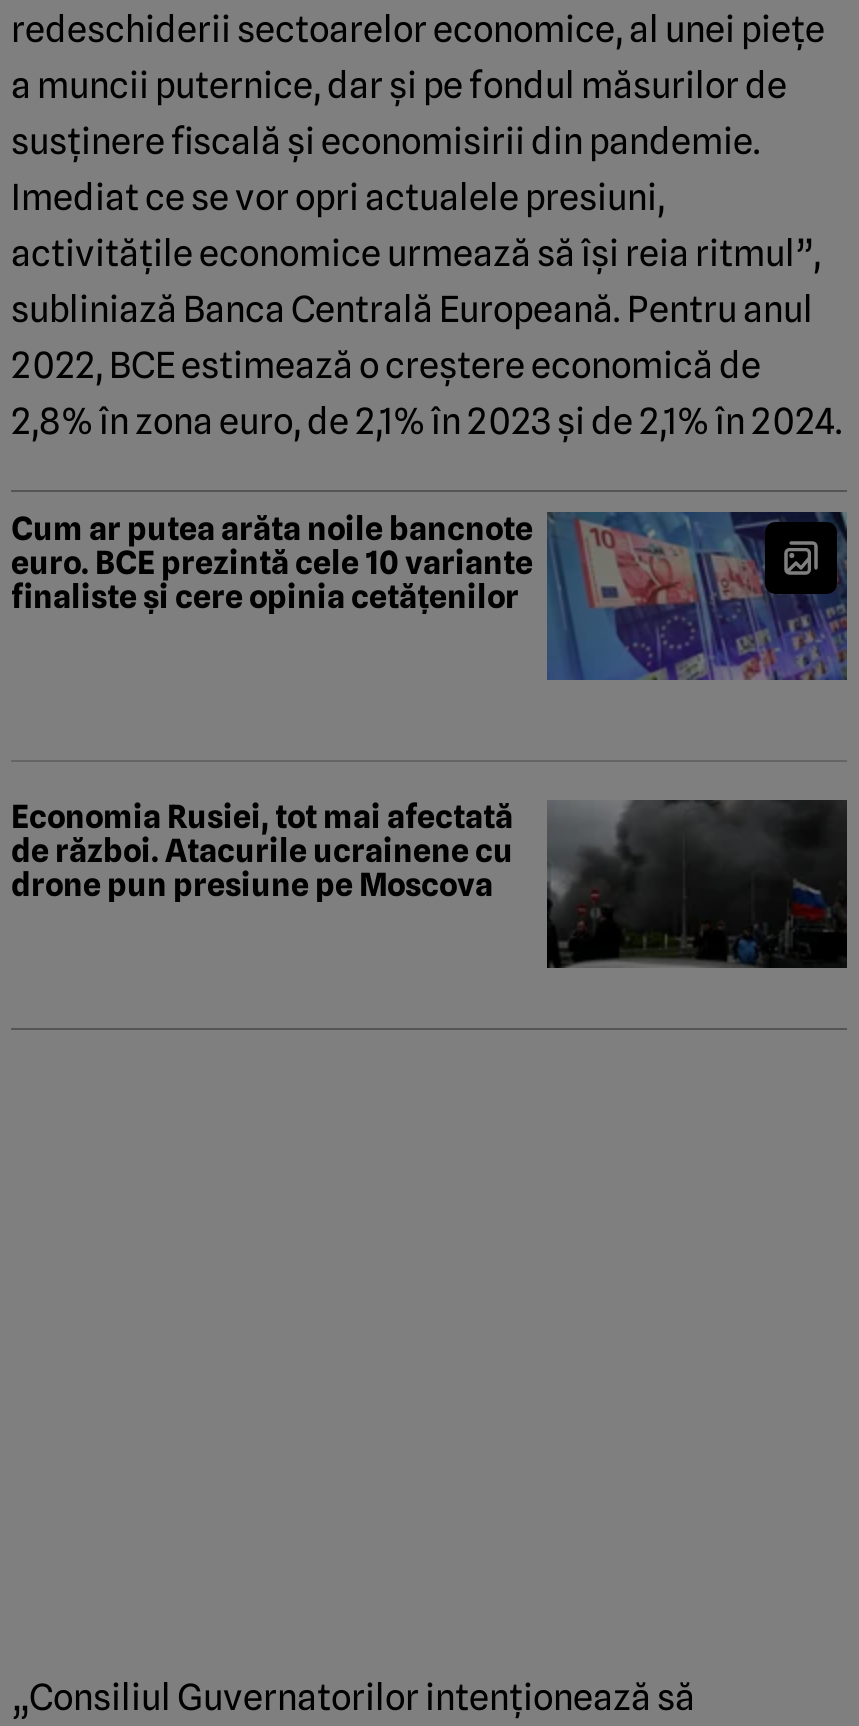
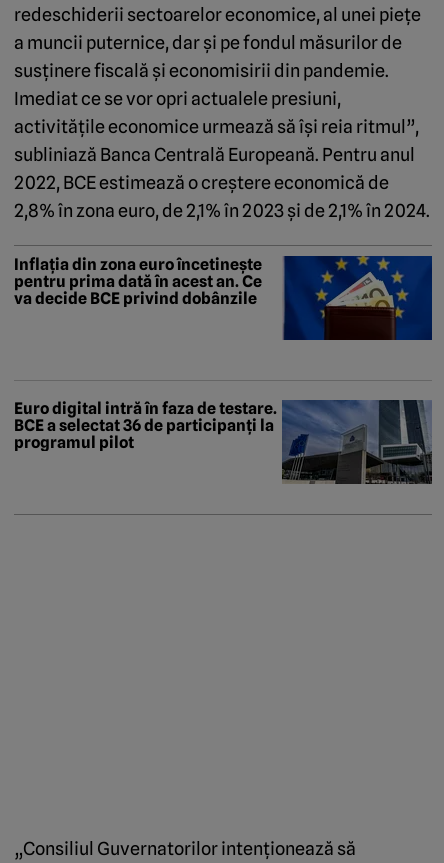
- [image]
- Cum ar putea arăta noile bancnote
- euro. BCE prezintă cele 10 variante
- finaliste și cere opinia cetățenilor
+ [image]
+ Inflația din zona euro încetinește
+ pentru prima dată în acest an. Ce
+ va decide BCE privind dobânzile

- [image]
- Economia Rusiei, tot mai afectată
- de război. Atacurile ucrainene cu
- drone pun presiune pe Moscova
+ [image]
+ Euro digital intră în faza de testare.
+ BCE a selectat 36 de participanți la
+ programul pilot
